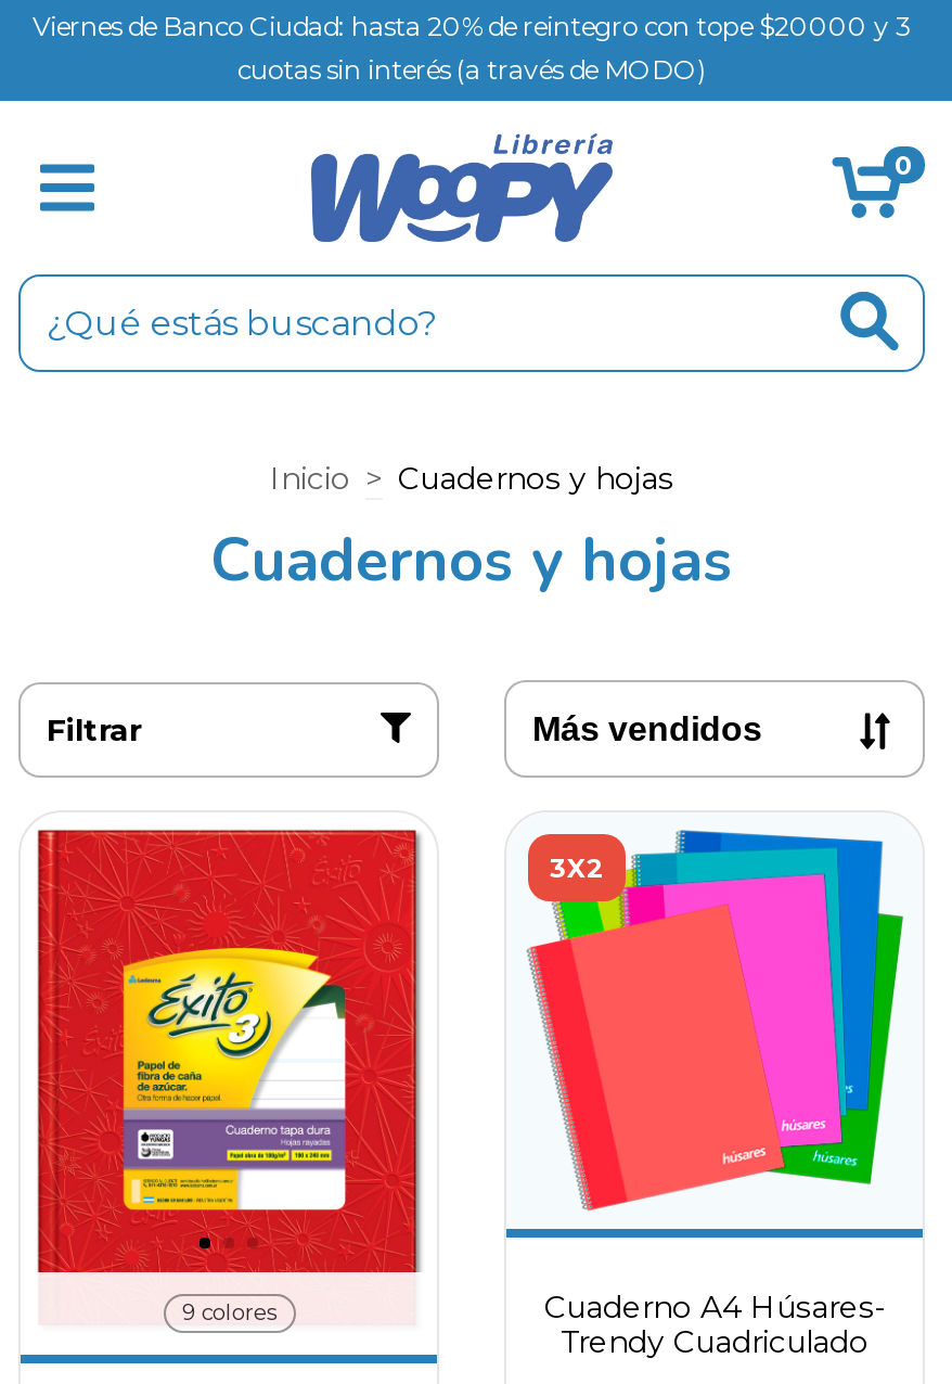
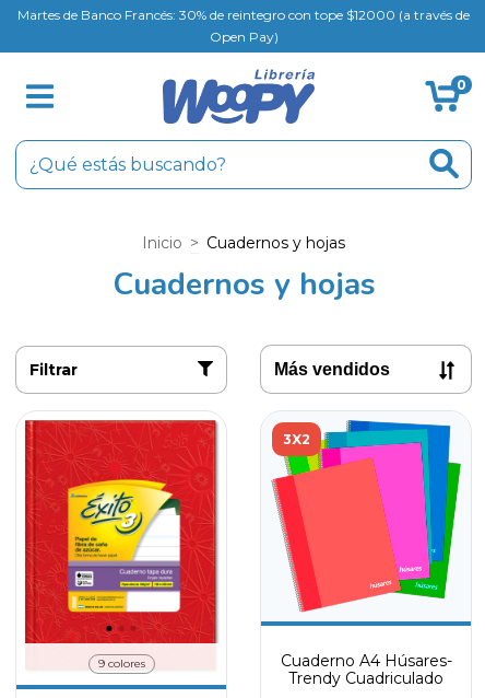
- Viernes de Banco Ciudad: hasta 20% de reintegro con tope $20000 y 3
- cuotas sin interés (a través de MODO)
+ Martes de Banco Francés: 30% de reintegro con tope $12000 (a través de
+ Open Pay)
